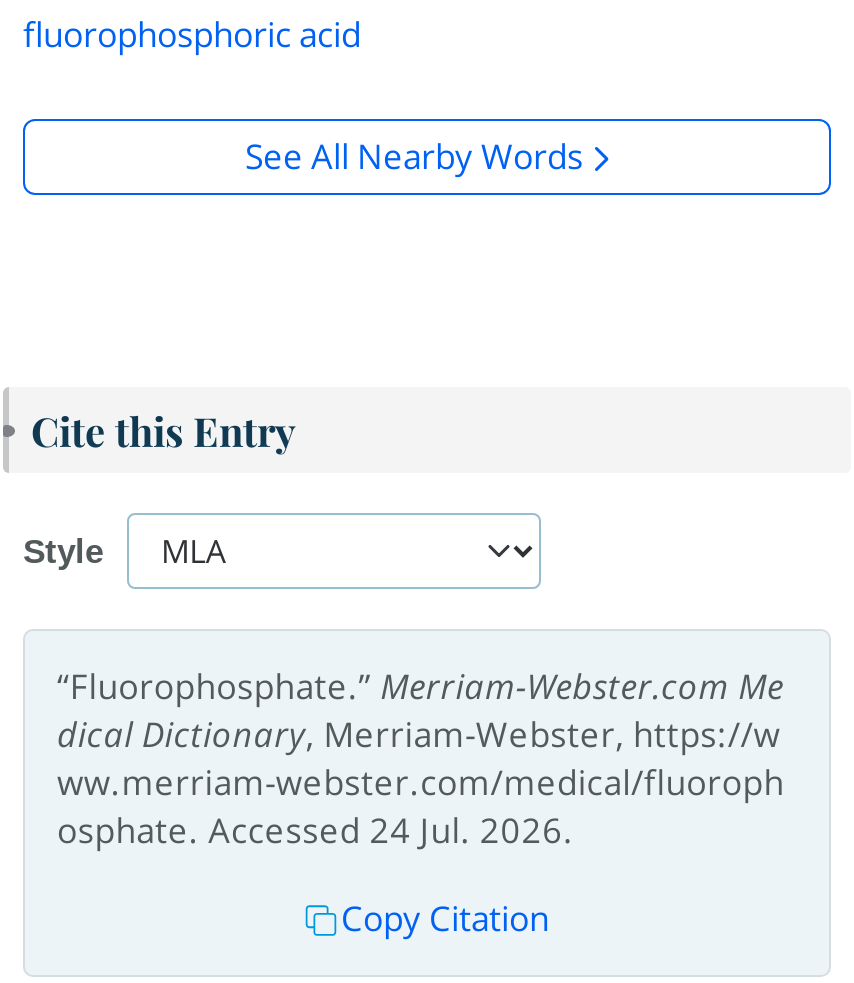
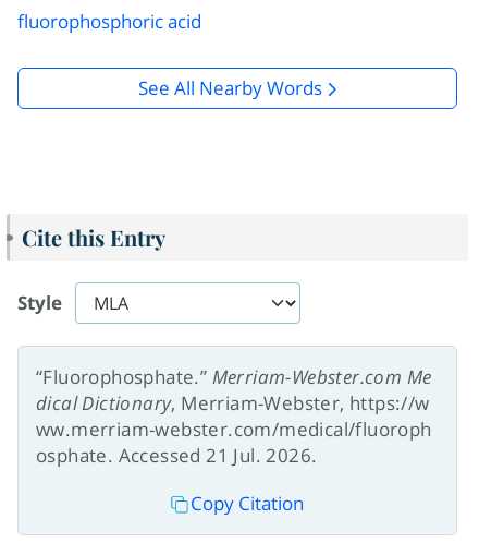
- osphate. Accessed 24 Jul. 2026.
+ osphate. Accessed 21 Jul. 2026.
